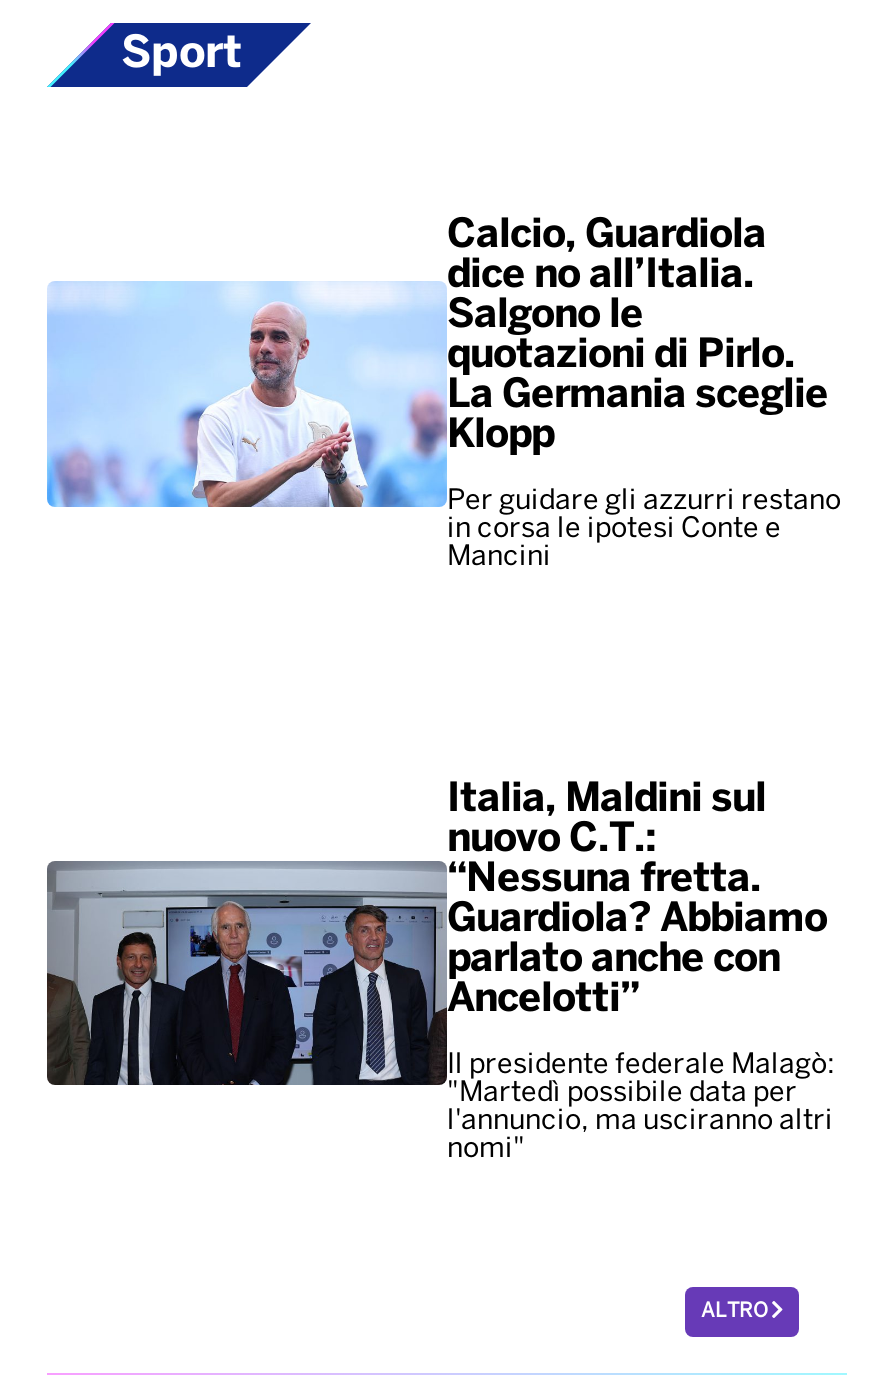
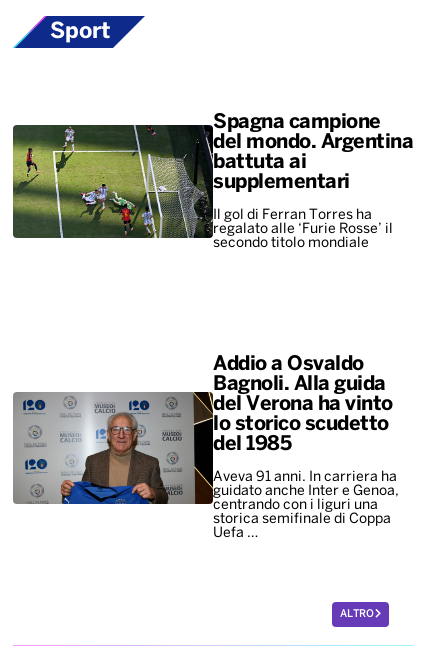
- [image]
- Calcio, Guardiola
- dice no all’Italia.
- Salgono le
- quotazioni di Pirlo.
- La Germania sceglie
- Klopp
+ [image]
+ Spagna campione
+ del mondo. Argentina
+ battuta ai
+ supplementari

- Per guidare gli azzurri restano
- in corsa le ipotesi Conte e
- Mancini
+ Il gol di Ferran Torres ha
+ regalato alle ‘Furie Rosse’ il
+ secondo titolo mondiale

- [image]
- Italia, Maldini sul
- nuovo C.T.:
- “Nessuna fretta.
- Guardiola? Abbiamo
- parlato anche con
- Ancelotti”
+ [image]
+ Addio a Osvaldo
+ Bagnoli. Alla guida
+ del Verona ha vinto
+ lo storico scudetto
+ del 1985

- Il presidente federale Malagò:
- "Martedì possibile data per
- l'annuncio, ma usciranno altri
- nomi"
+ Aveva 91 anni. In carriera ha
+ guidato anche Inter e Genoa,
+ centrando con i liguri una
+ storica semifinale di Coppa
+ Uefa …
